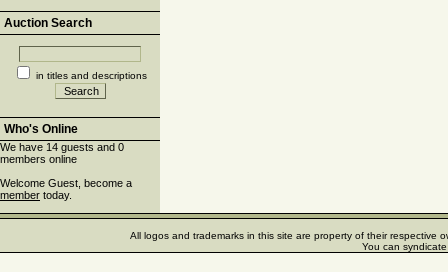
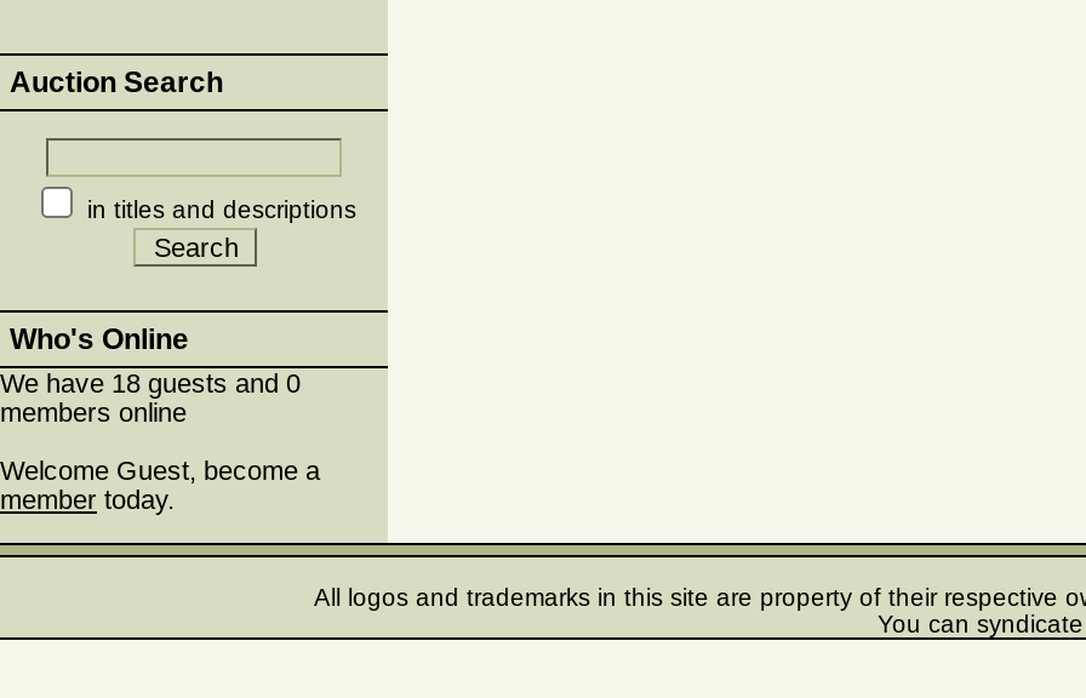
- We have 14 guests and 0
+ We have 18 guests and 0
